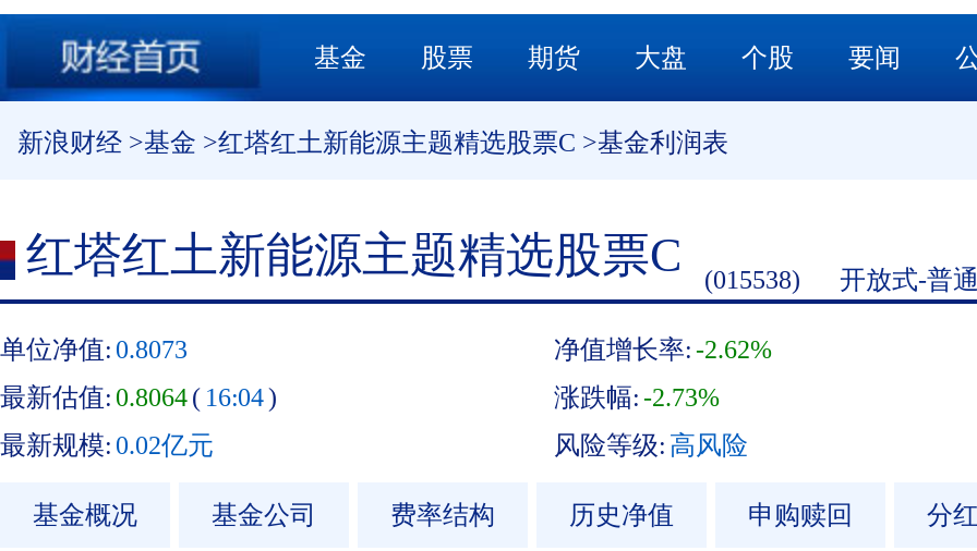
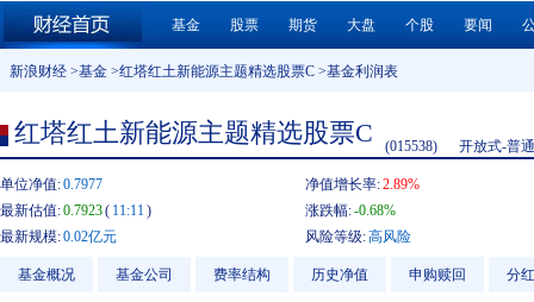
- 单位净值: 0.8073
+ 单位净值: 0.7977

- 净值增长率: -2.62%
+ 净值增长率: 2.89%

- 最新估值: 0.8064 ( 16:04 )
+ 最新估值: 0.7923 ( 11:11 )

- 涨跌幅: -2.73%
+ 涨跌幅: -0.68%
